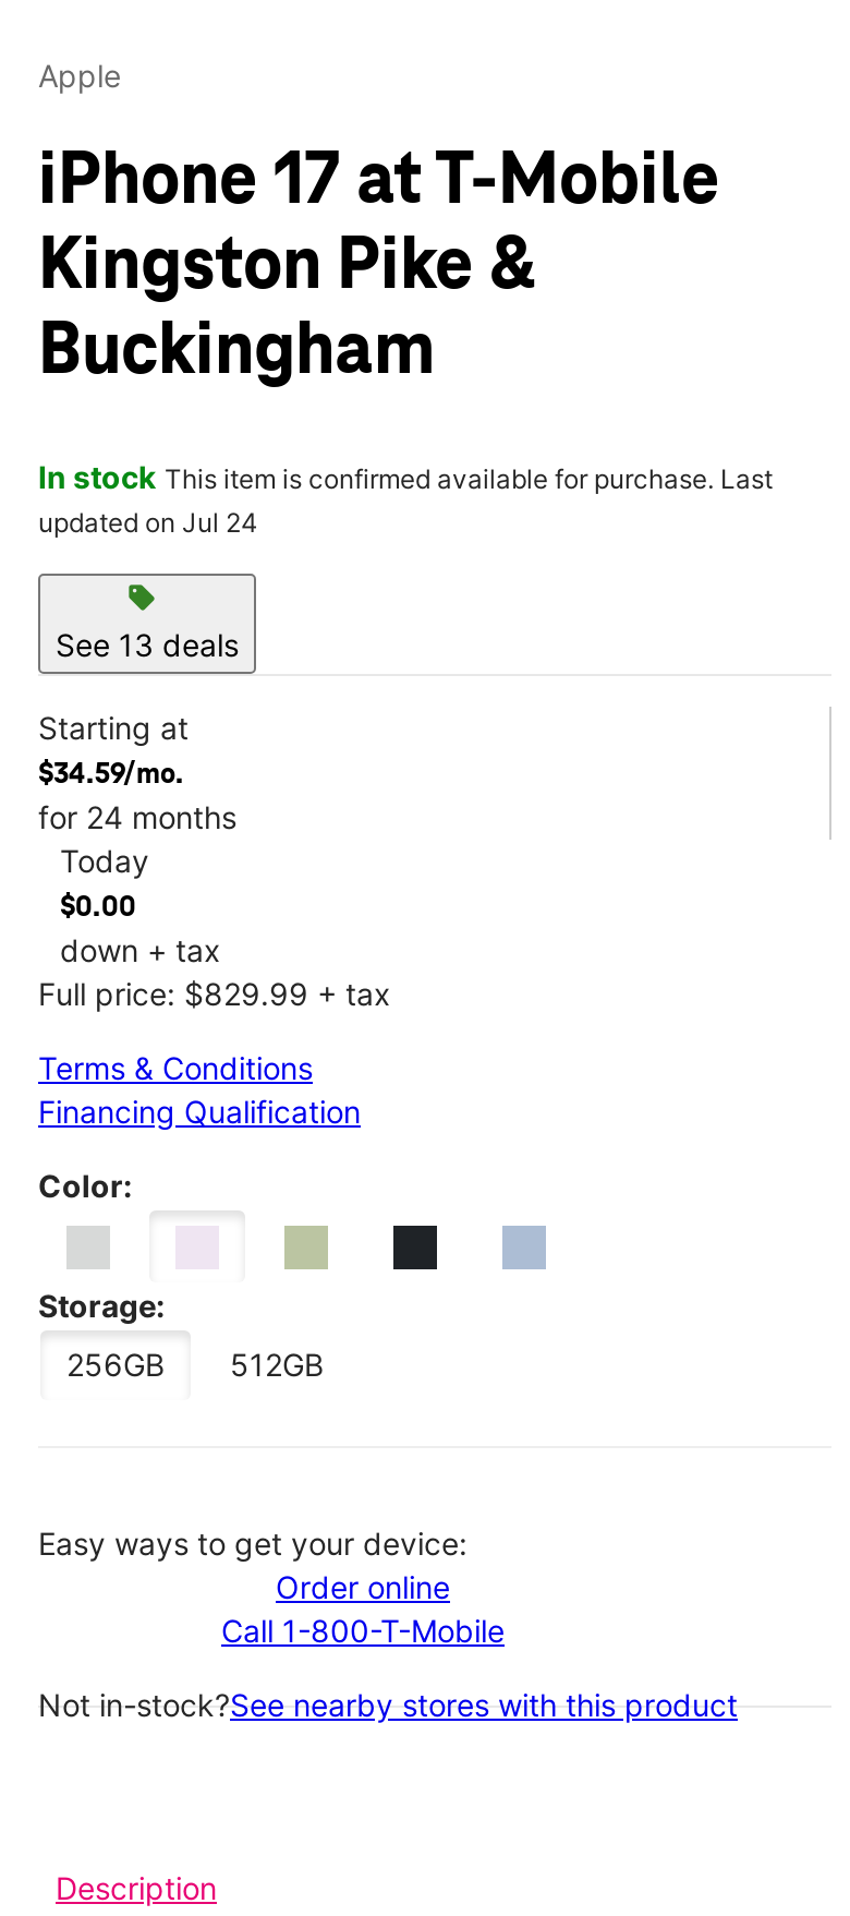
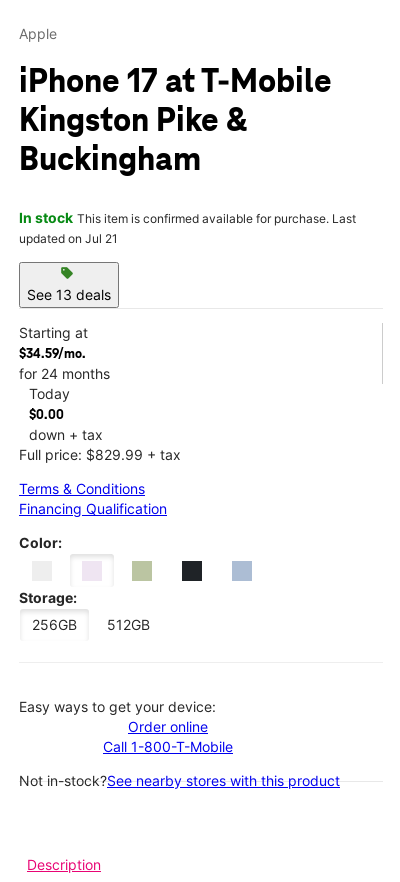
- updated on Jul 24
+ updated on Jul 21
